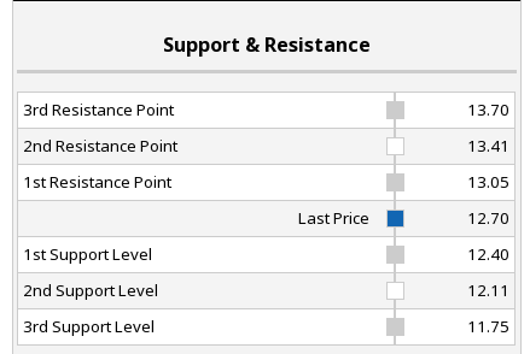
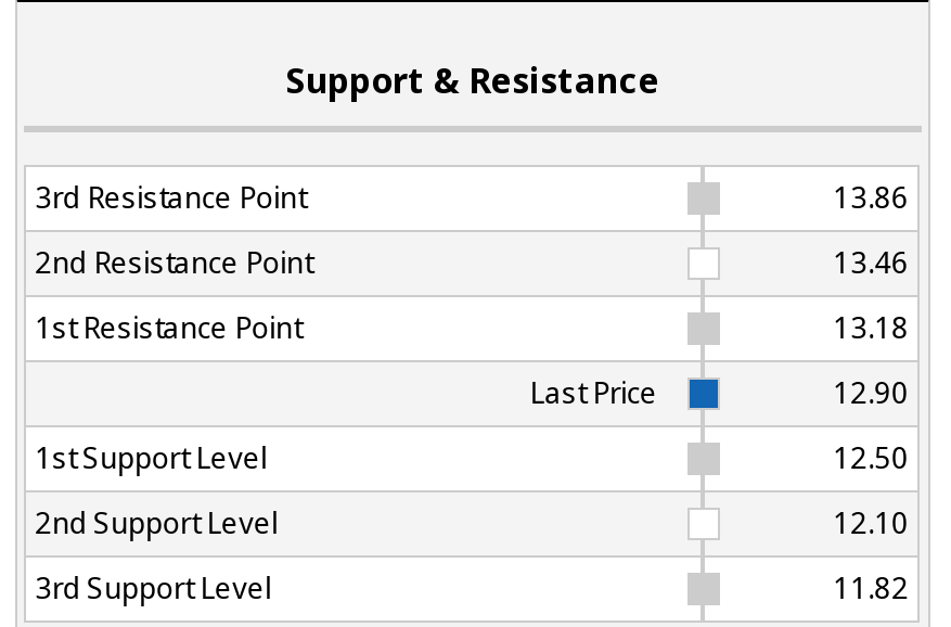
- 13.70
+ 13.86

- 13.41
+ 13.46

- 13.05
+ 13.18

- 12.70
+ 12.90

- 12.40
+ 12.50

- 12.11
+ 12.10

- 11.75
+ 11.82
